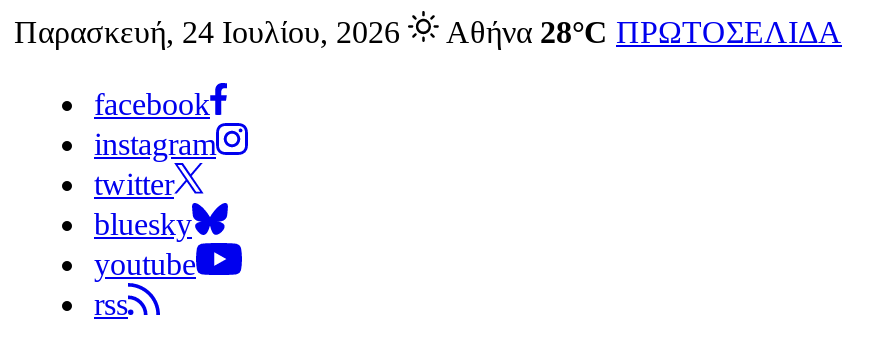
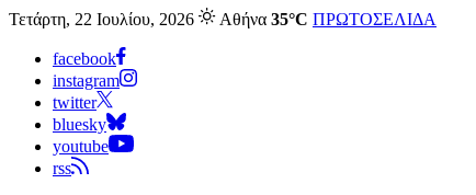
- Παρασκευή, 24 Ιουλίου, 2026
+ Τετάρτη, 22 Ιουλίου, 2026

- Αθήνα 28°C ΠΡΩΤΟΣΕΛΙΔΑ
+ Αθήνα 35°C ΠΡΩΤΟΣΕΛΙΔΑ
